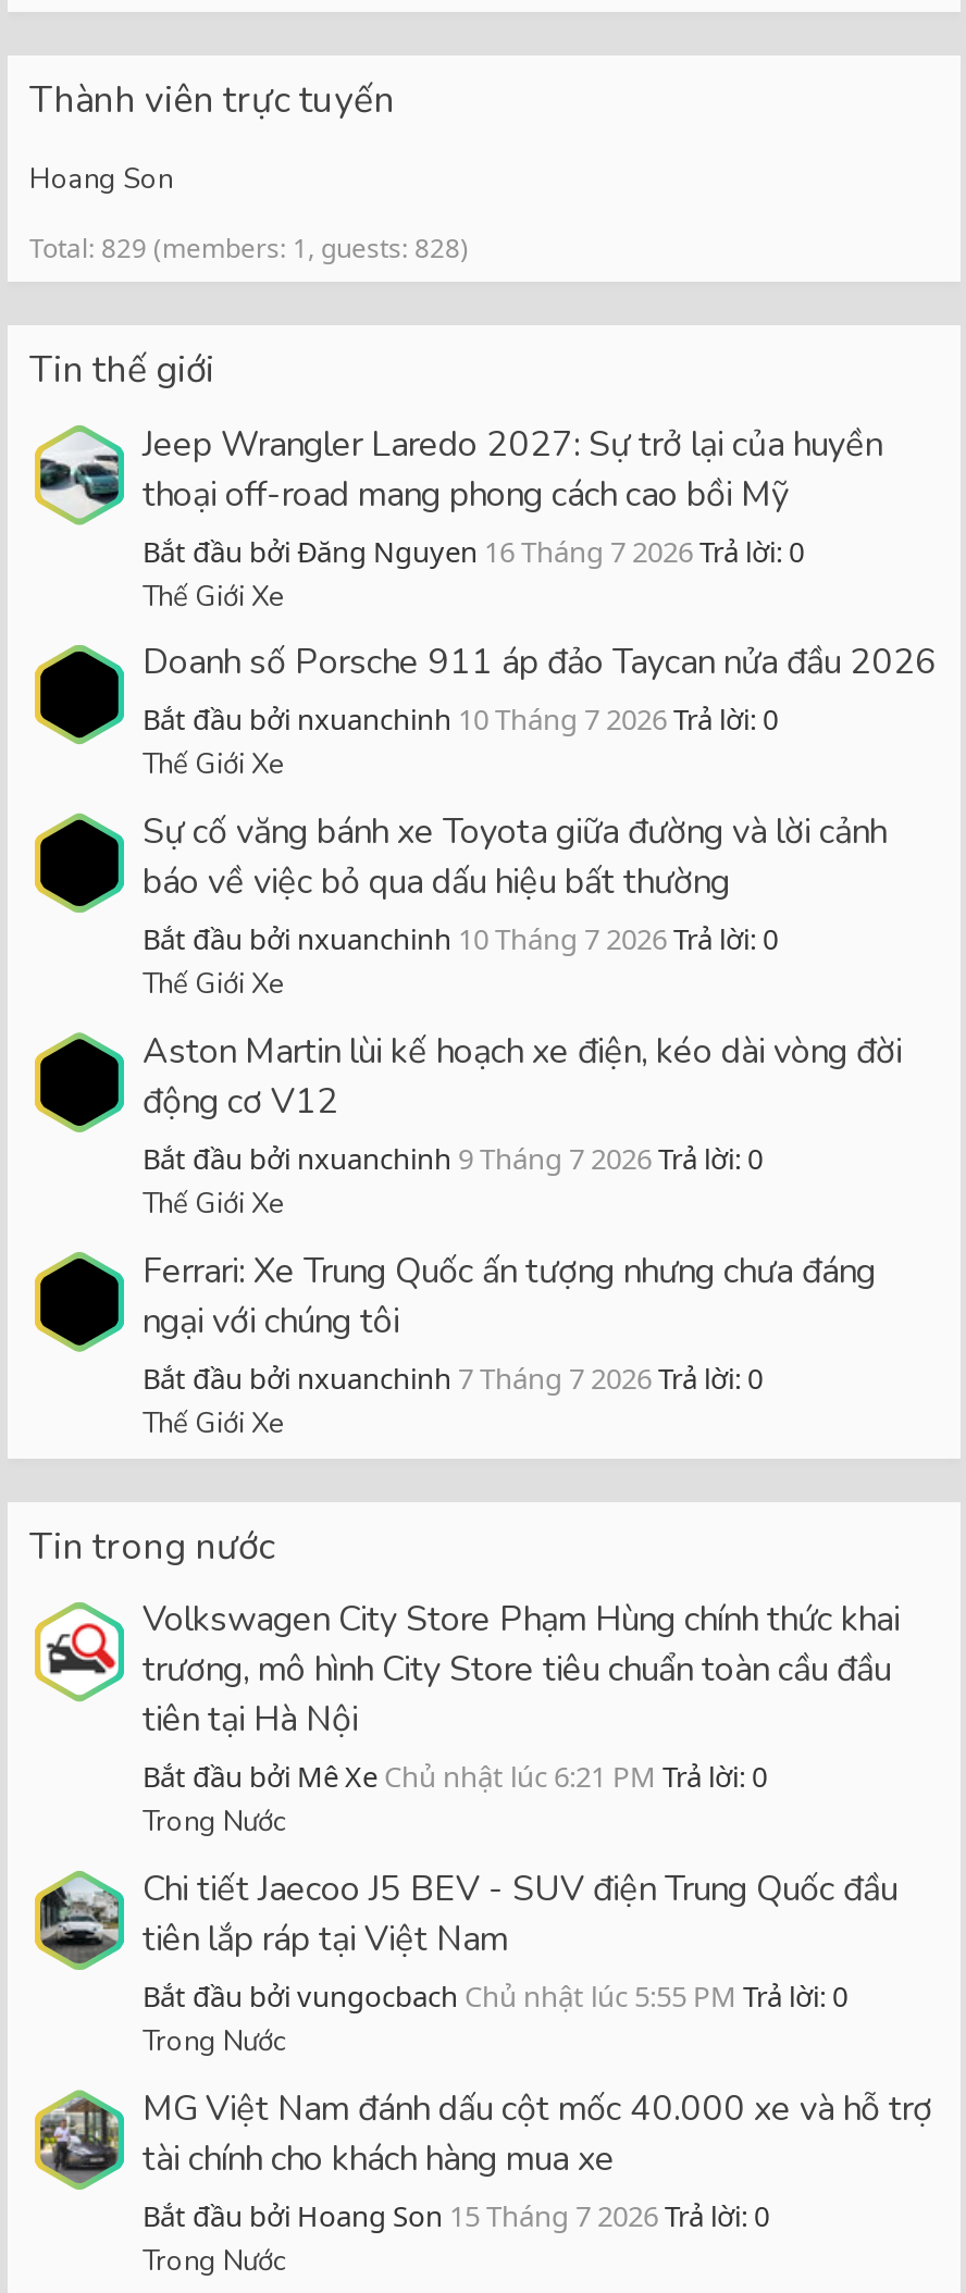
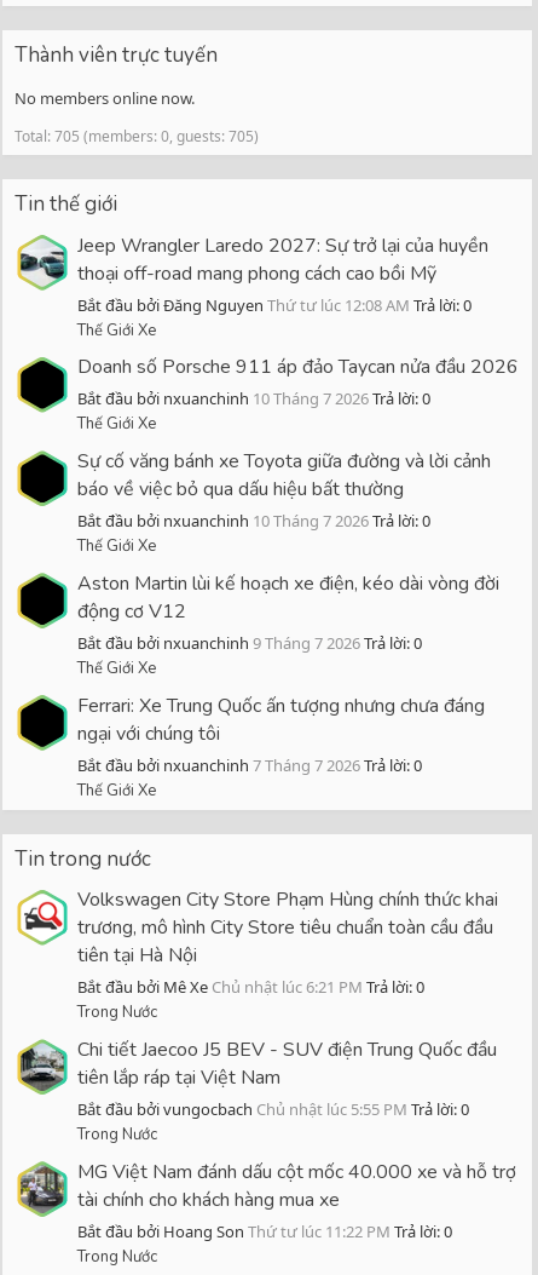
- Hoang Son
+ No members online now.

- Total: 829 (members: 1, guests: 828)
+ Total: 705 (members: 0, guests: 705)

- Bắt đầu bởi Đăng Nguyen 16 Tháng 7 2026 Trả lời: 0
+ Bắt đầu bởi Đăng Nguyen Thứ tư lúc 12:08 AM Trả lời: 0

- Bắt đầu bởi Hoang Son 15 Tháng 7 2026 Trả lời: 0
+ Bắt đầu bởi Hoang Son Thứ tư lúc 11:22 PM Trả lời: 0
